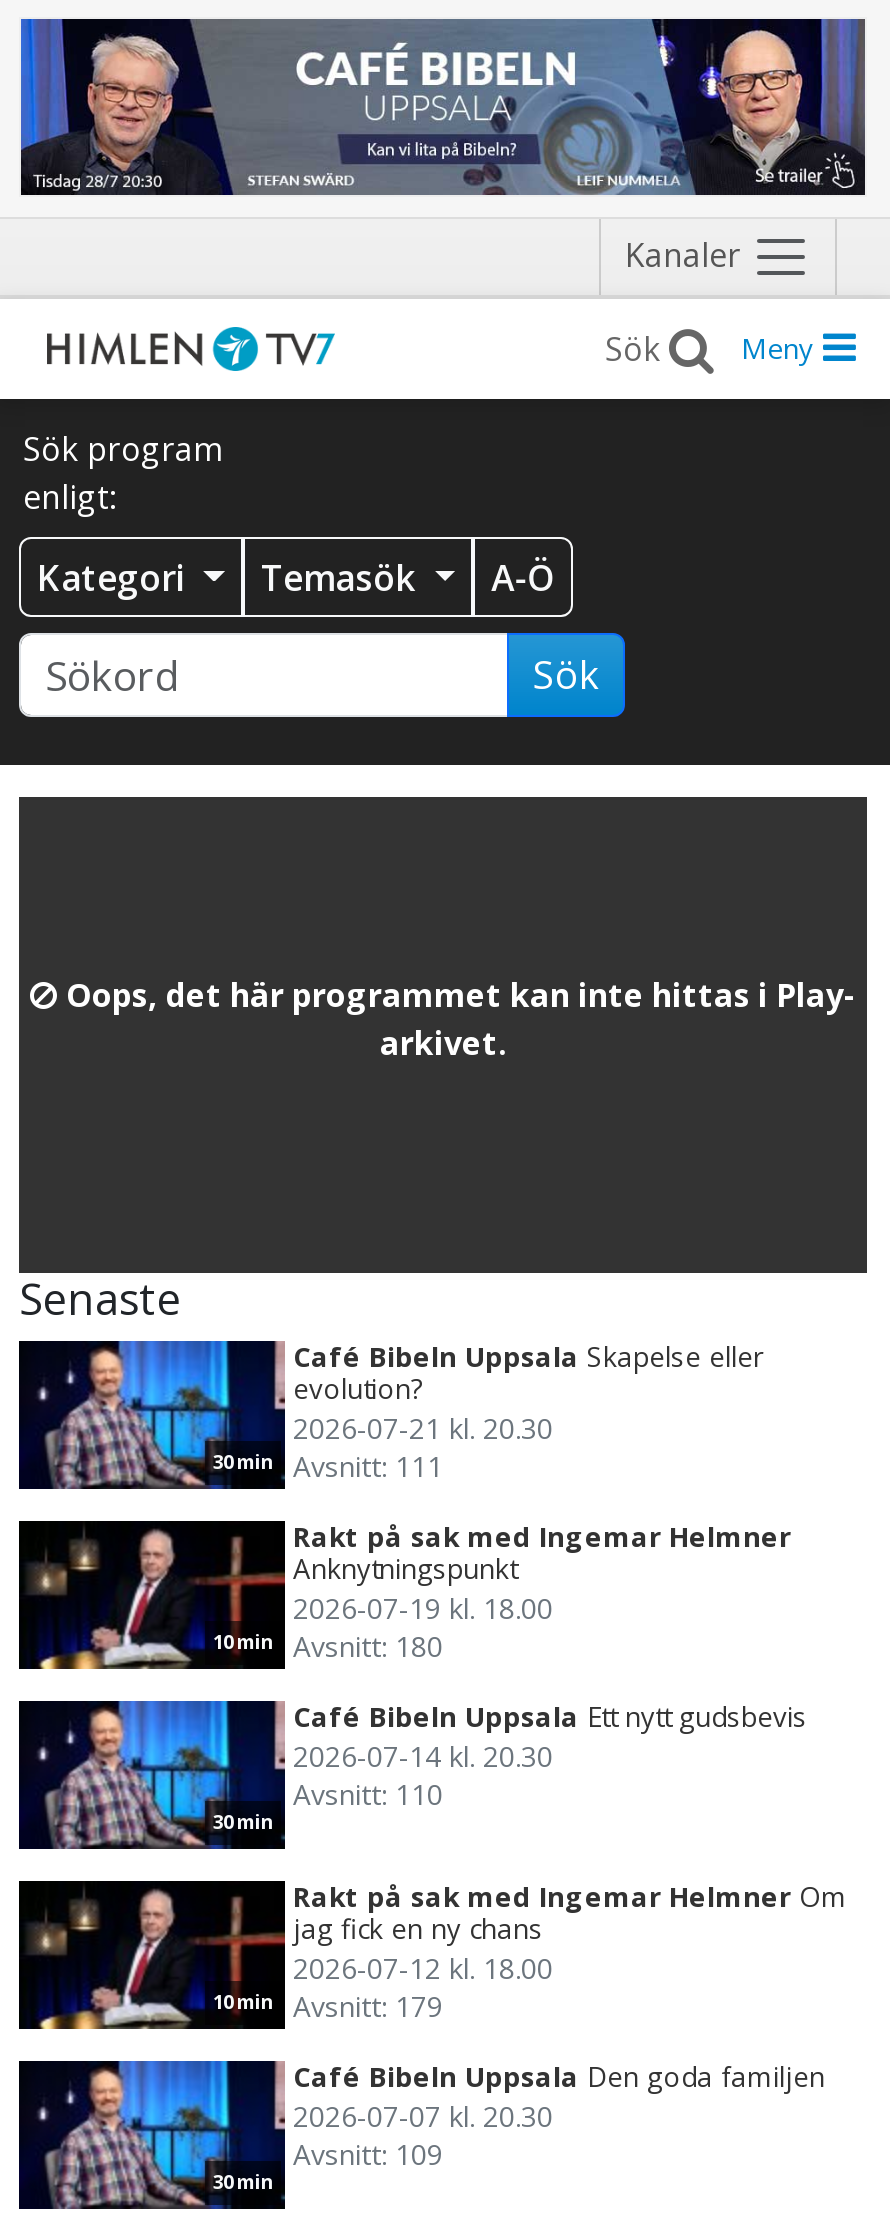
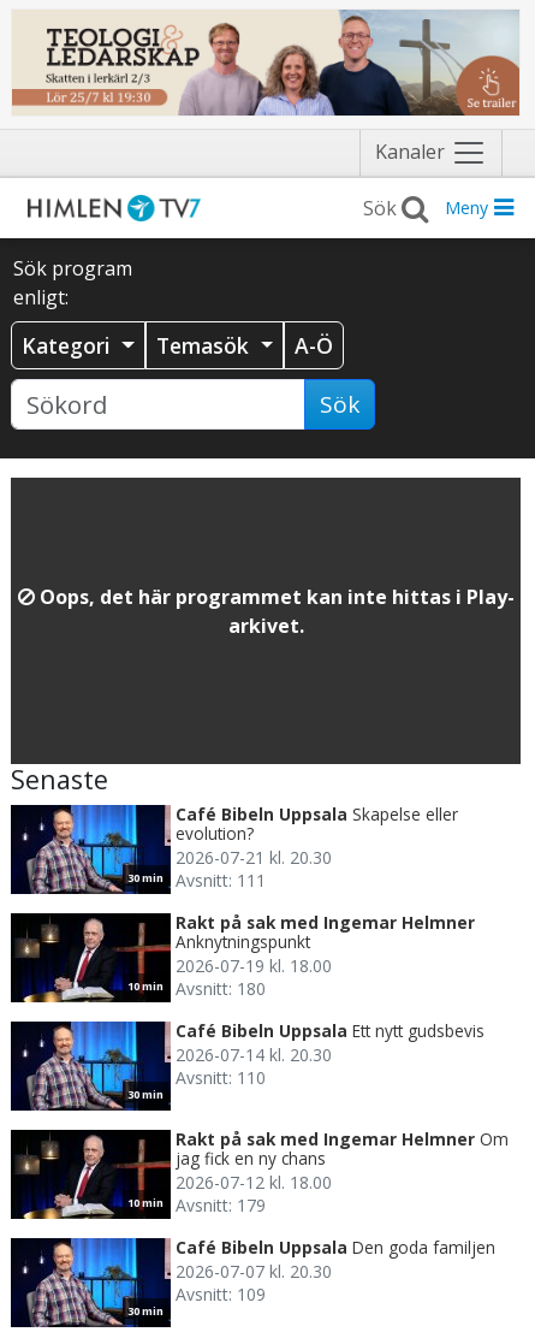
- [image]
+ [image]
